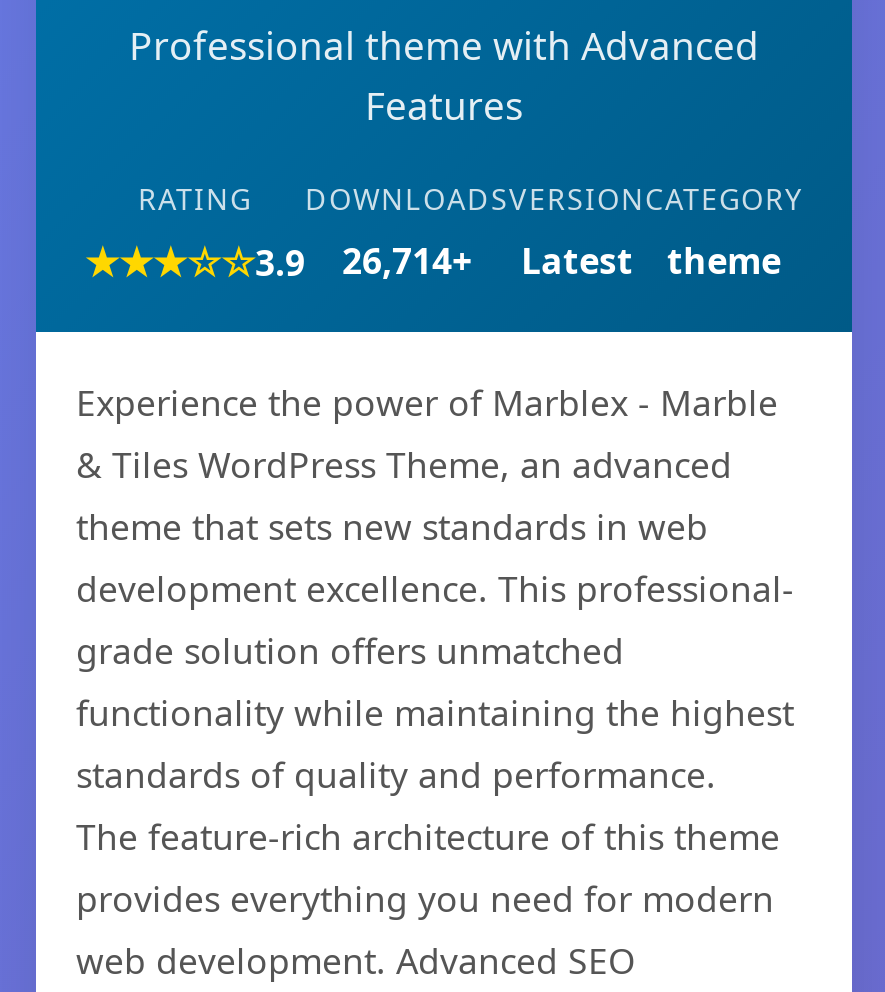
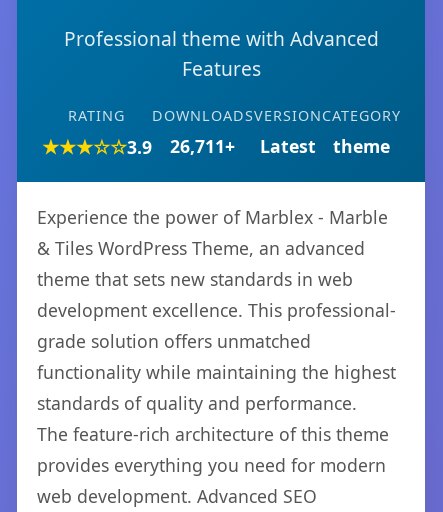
- 26,714+
+ 26,711+
